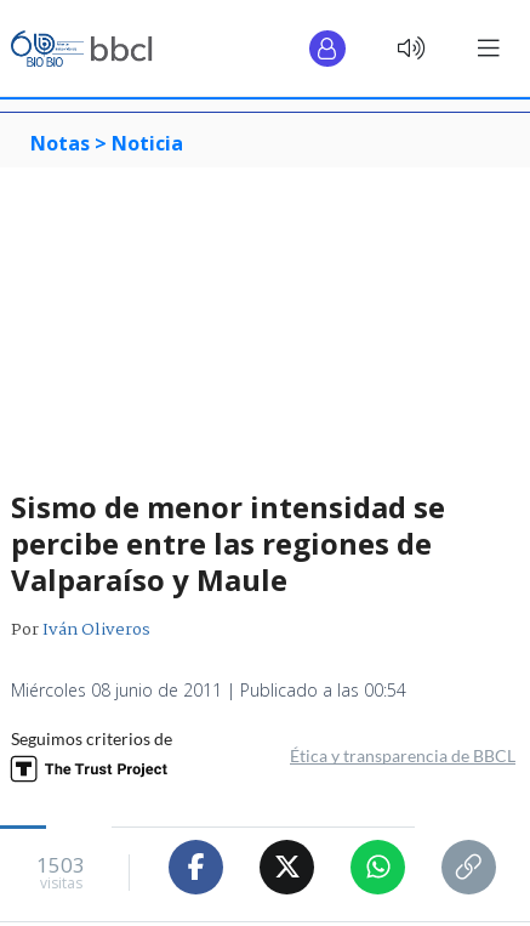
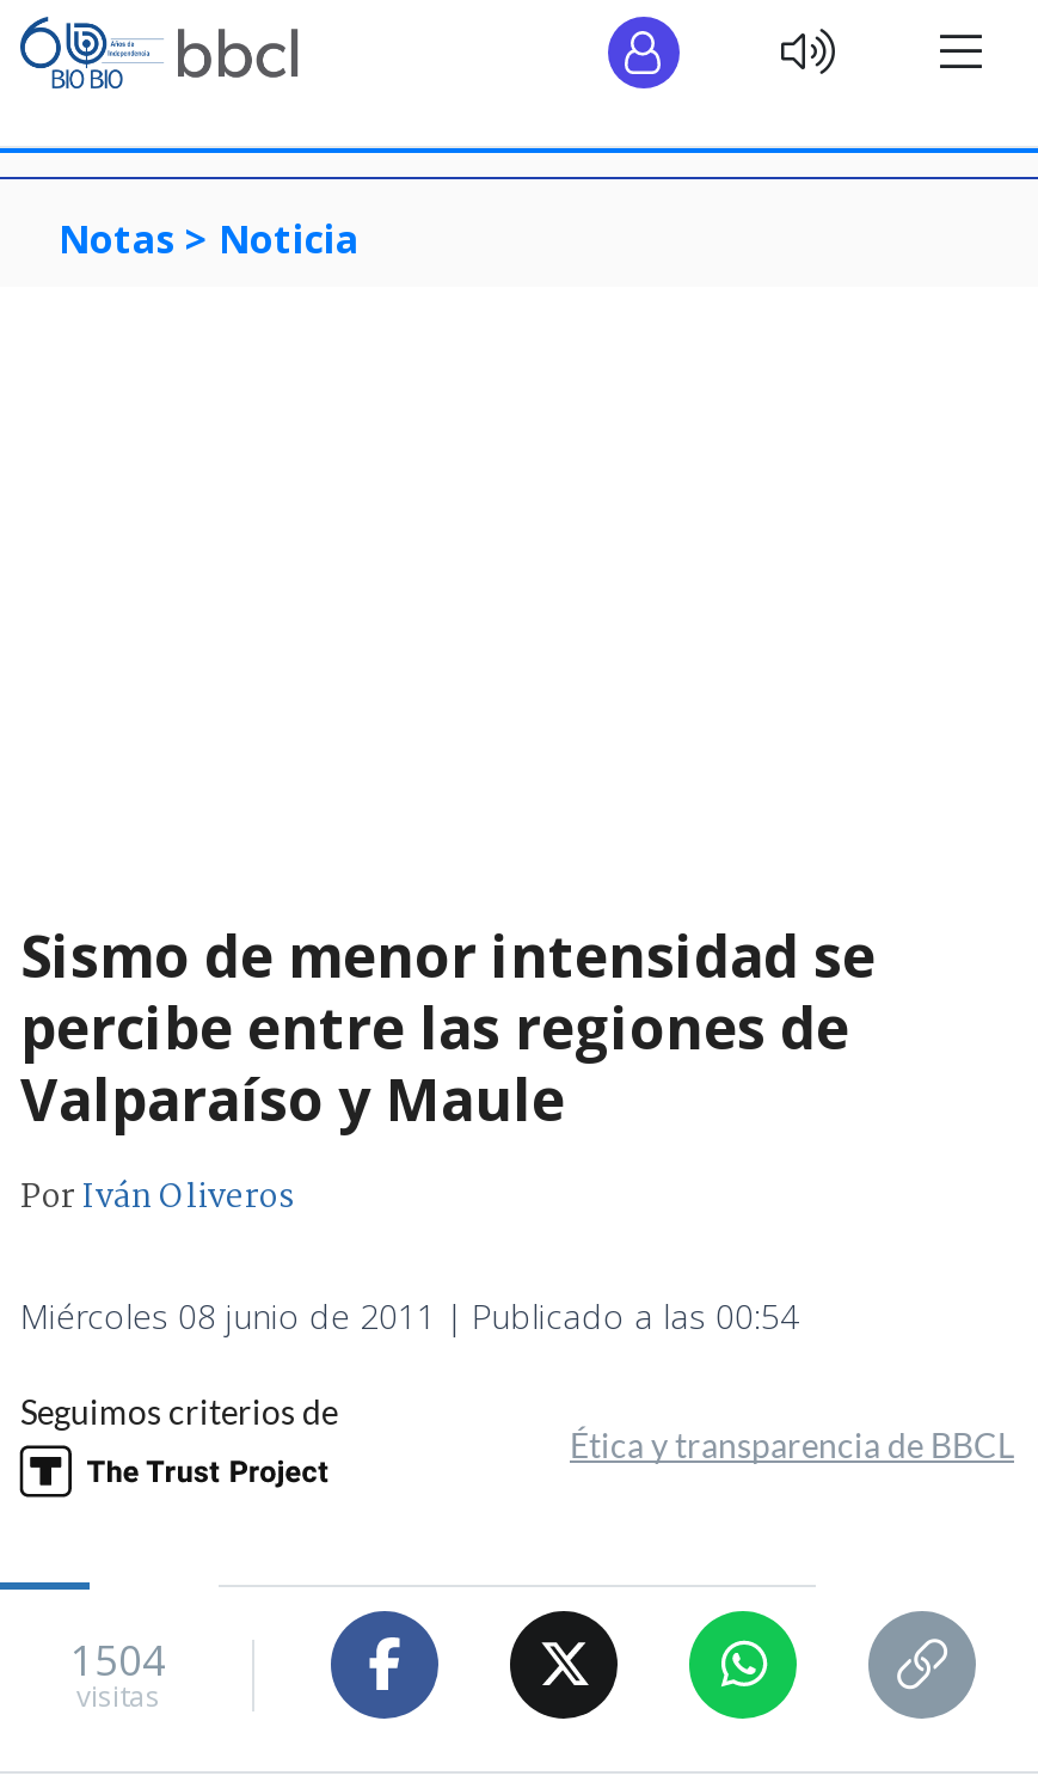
- 1503
+ 1504
